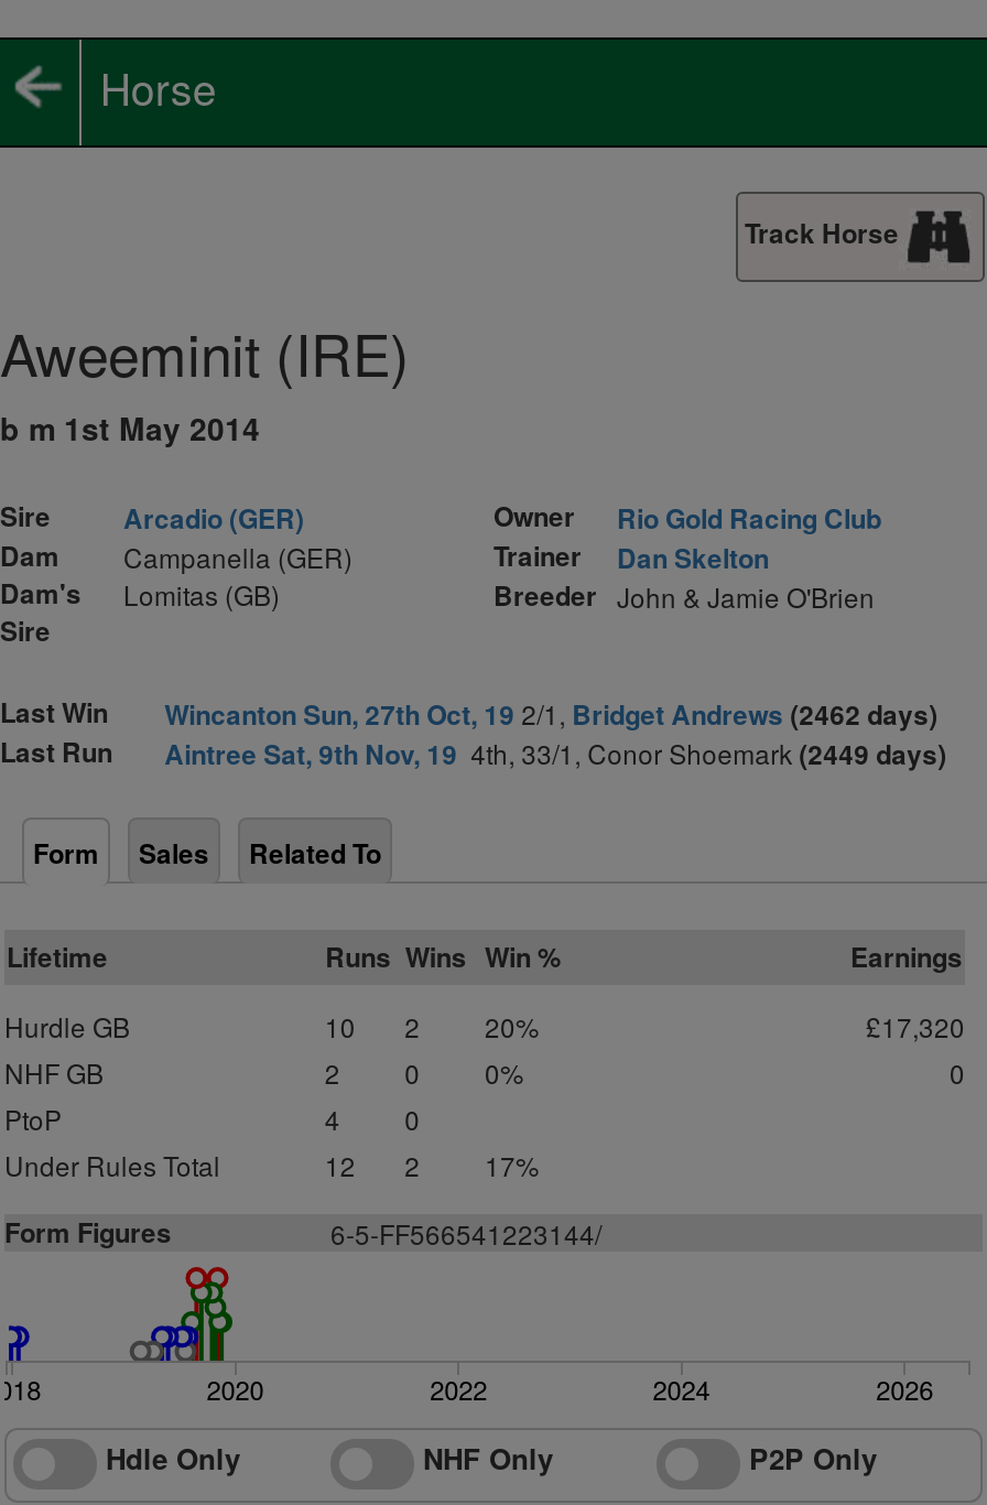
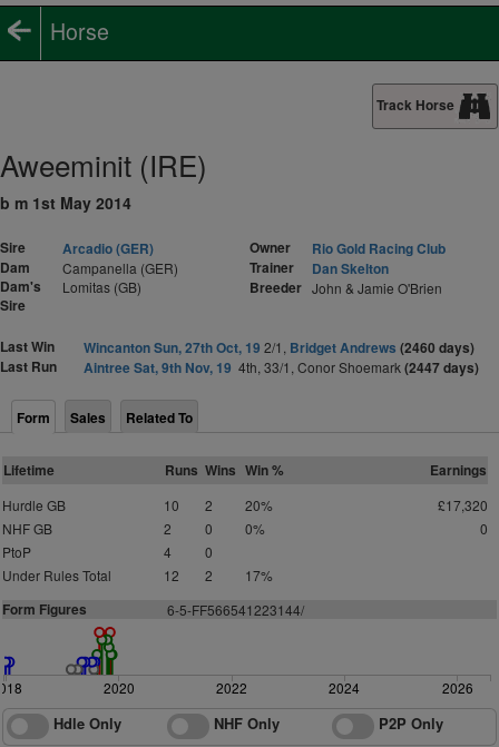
- Wincanton Sun, 27th Oct, 19 2/1, Bridget Andrews (2462 days)
+ Wincanton Sun, 27th Oct, 19 2/1, Bridget Andrews (2460 days)

- Aintree Sat, 9th Nov, 19 4th, 33/1, Conor Shoemark (2449 days)
+ Aintree Sat, 9th Nov, 19 4th, 33/1, Conor Shoemark (2447 days)
